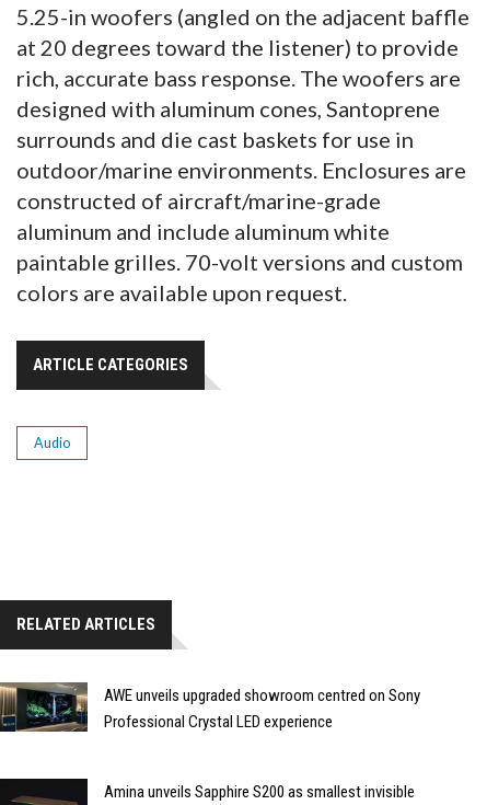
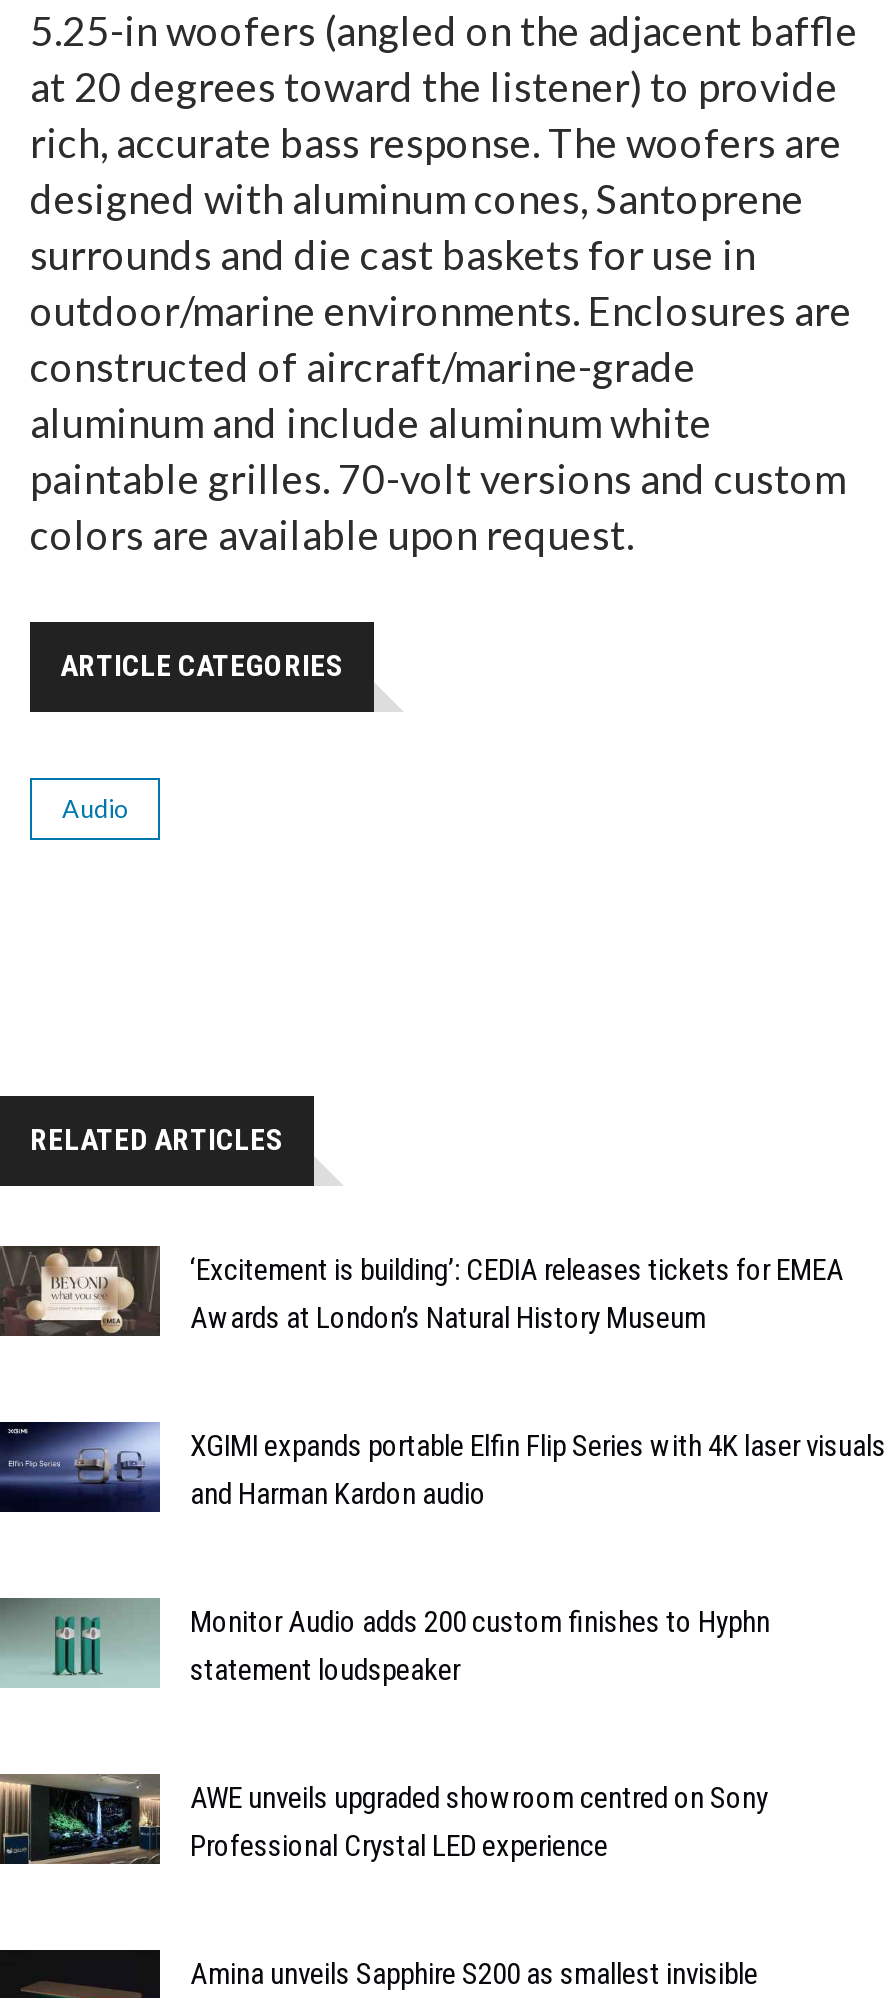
+ [image]
+ ‘Excitement is building’: CEDIA releases tickets for EMEA
+ Awards at London’s Natural History Museum

+ [image]
+ XGIMI expands portable Elfin Flip Series with 4K laser visuals
+ and Harman Kardon audio

+ [image]
+ Monitor Audio adds 200 custom finishes to Hyphn
+ statement loudspeaker
